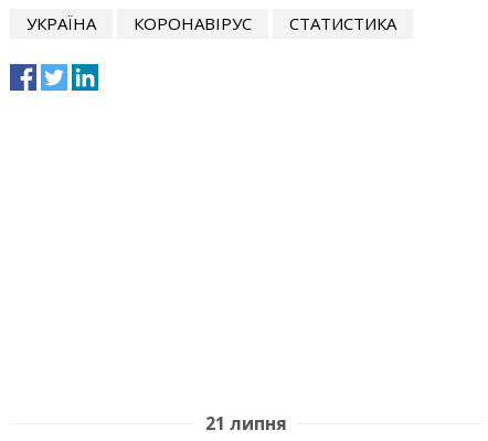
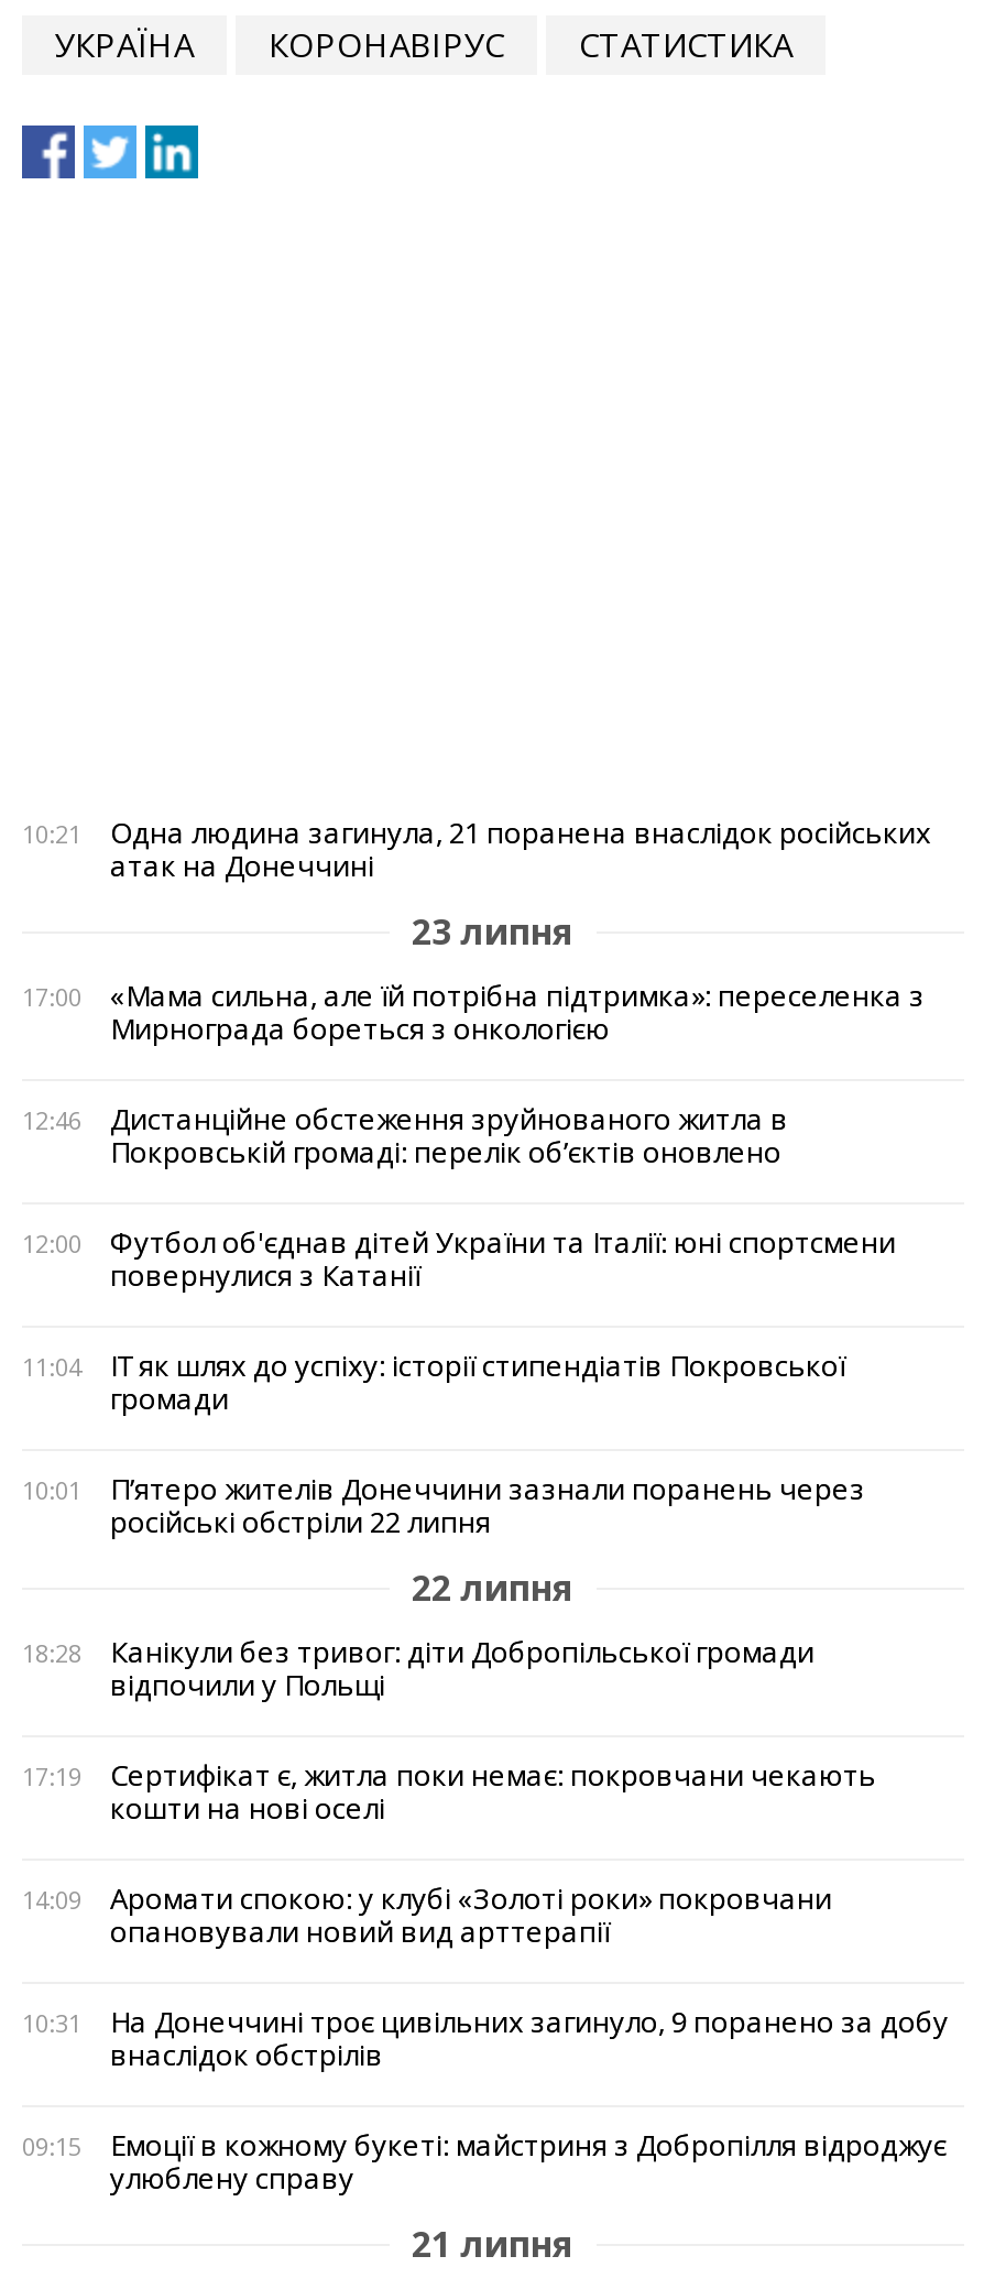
+ 10:21
+ Одна людина загинула, 21 поранена внаслідок російських
+ атак на Донеччині
+ 23 липня
+ 17:00
+ «Мама сильна, але їй потрібна підтримка»: переселенка з
+ Мирнограда бореться з онкологією
+ 12:46
+ Дистанційне обстеження зруйнованого житла в
+ Покровській громаді: перелік об’єктів оновлено
+ 12:00
+ Футбол об'єднав дітей України та Італії: юні спортсмени
+ повернулися з Катанії
+ 11:04
+ ІТ як шлях до успіху: історії стипендіатів Покровської
+ громади
+ 10:01
+ П’ятеро жителів Донеччини зазнали поранень через
+ російські обстріли 22 липня
+ 22 липня
+ 18:28
+ Канікули без тривог: діти Добропільської громади
+ відпочили у Польщі
+ 17:19
+ Сертифікат є, житла поки немає: покровчани чекають
+ кошти на нові оселі
+ 14:09
+ Аромати спокою: у клубі «Золоті роки» покровчани
+ опановували новий вид арттерапії
+ 10:31
+ На Донеччині троє цивільних загинуло, 9 поранено за добу
+ внаслідок обстрілів
+ 09:15
+ Емоції в кожному букеті: майстриня з Добропілля відроджує
+ улюблену справу
